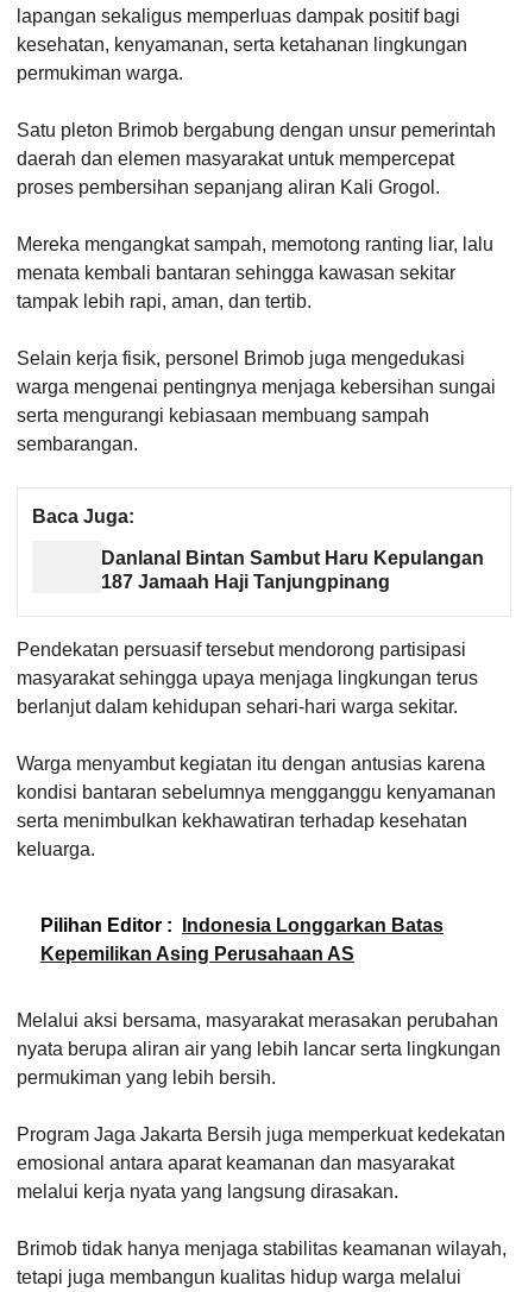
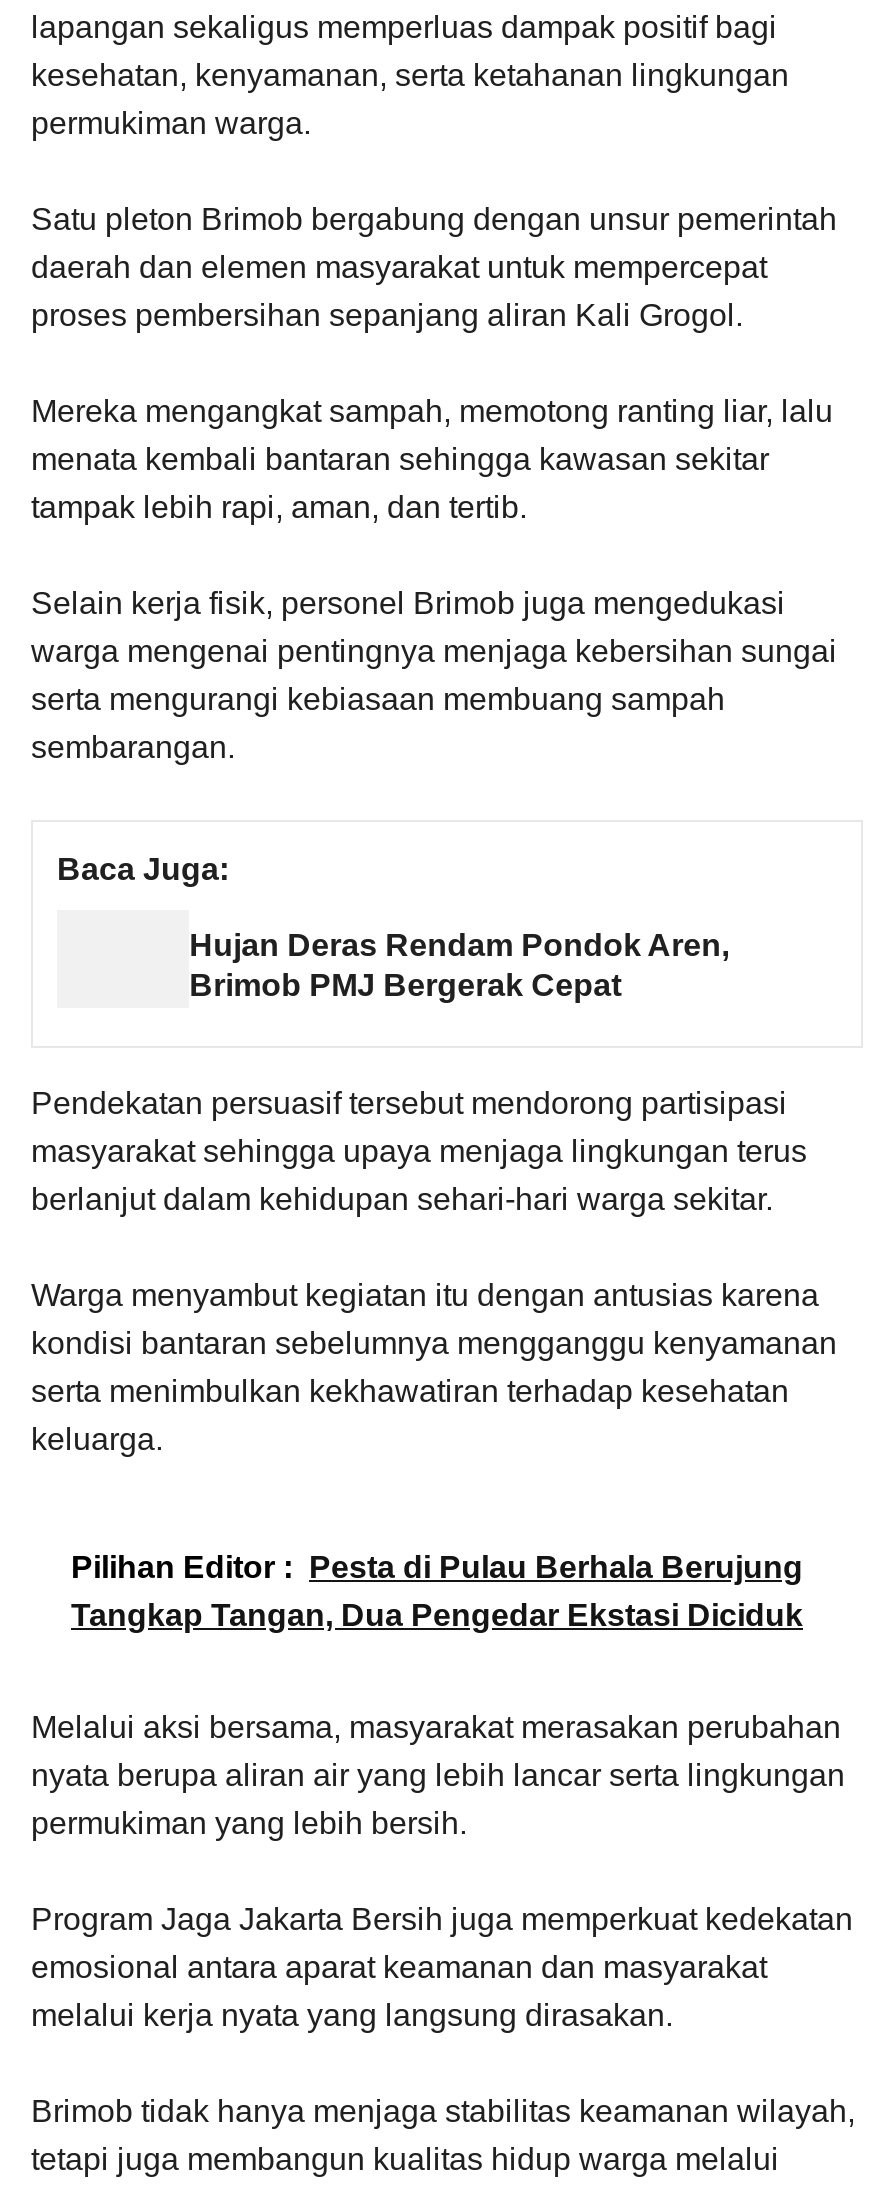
- Danlanal Bintan Sambut Haru Kepulangan
- 187 Jamaah Haji Tanjungpinang
+ Hujan Deras Rendam Pondok Aren,
+ Brimob PMJ Bergerak Cepat

- Pilihan Editor : Indonesia Longgarkan Batas
- Kepemilikan Asing Perusahaan AS
+ Pilihan Editor : Pesta di Pulau Berhala Berujung
+ Tangkap Tangan, Dua Pengedar Ekstasi Diciduk
